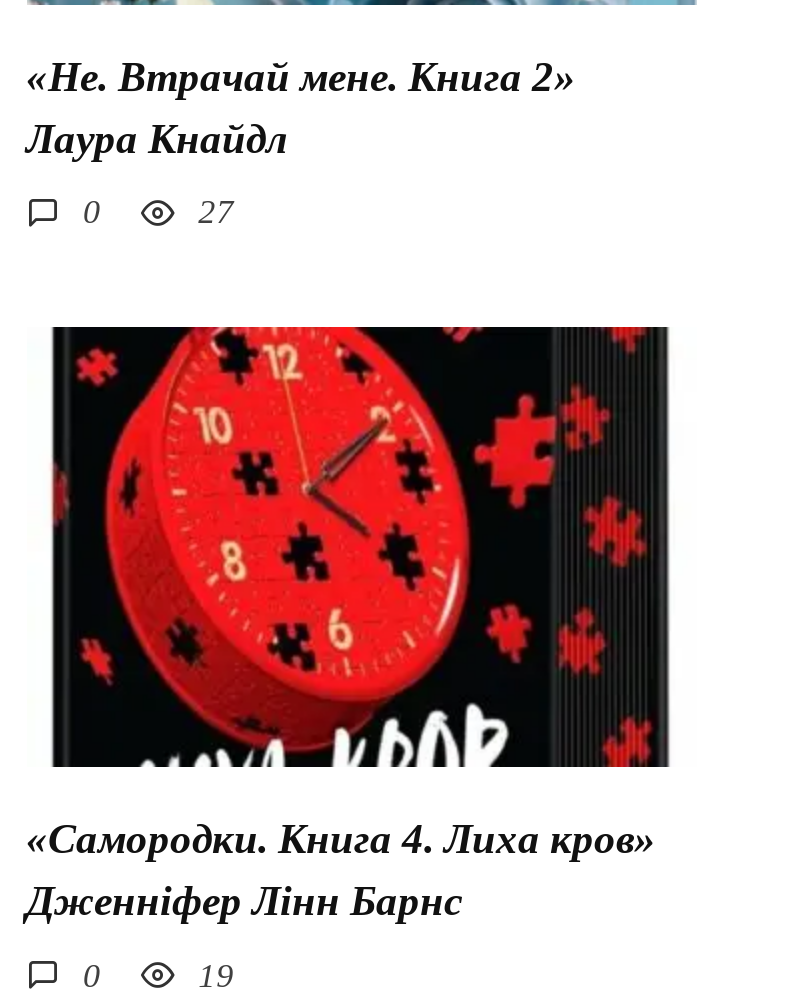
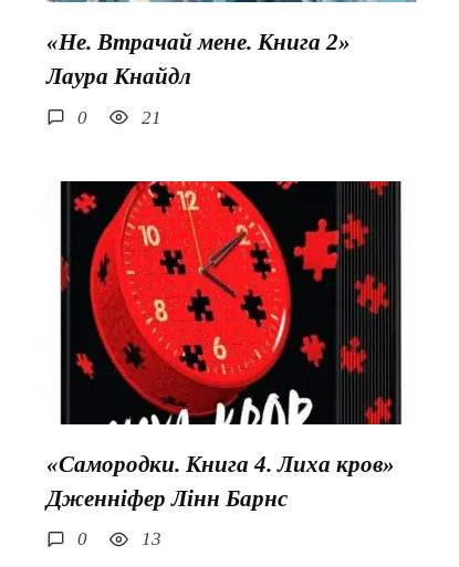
- 27
+ 21

- 19
+ 13
